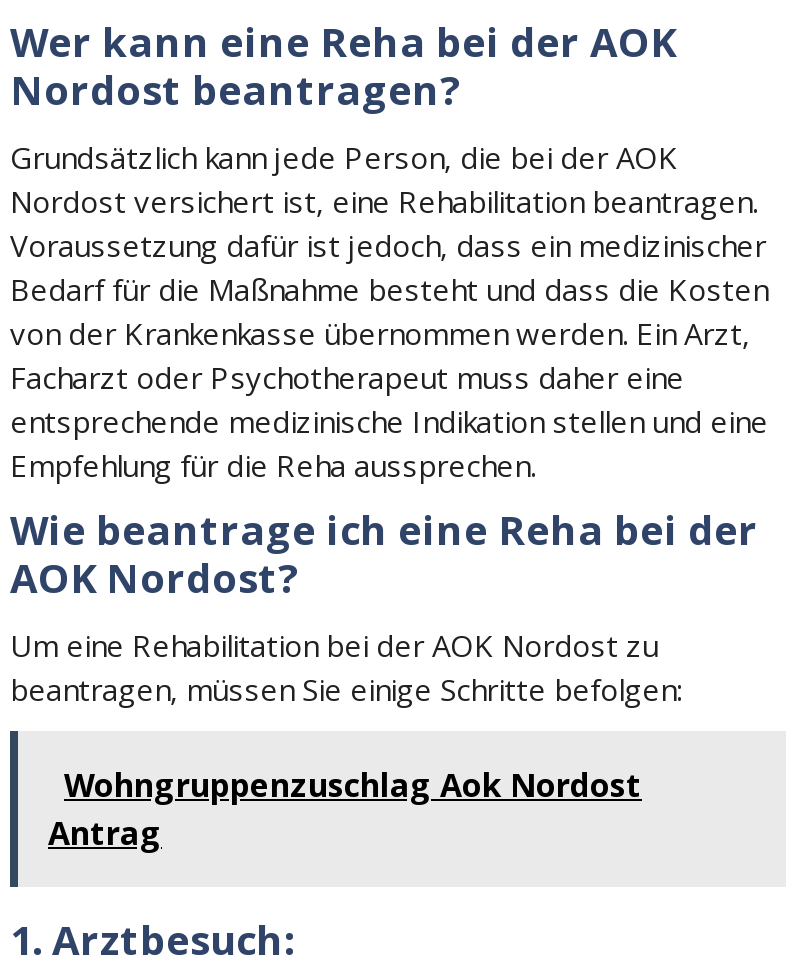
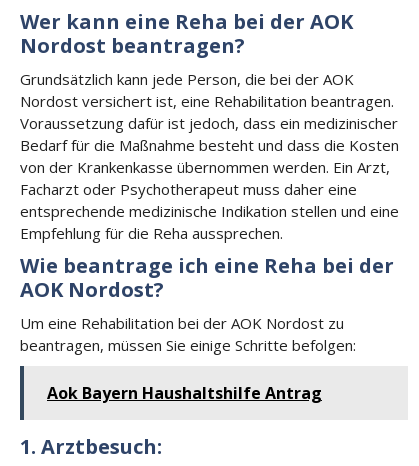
- Wohngruppenzuschlag Aok Nordost
- Antrag
+ Aok Bayern Haushaltshilfe Antrag
